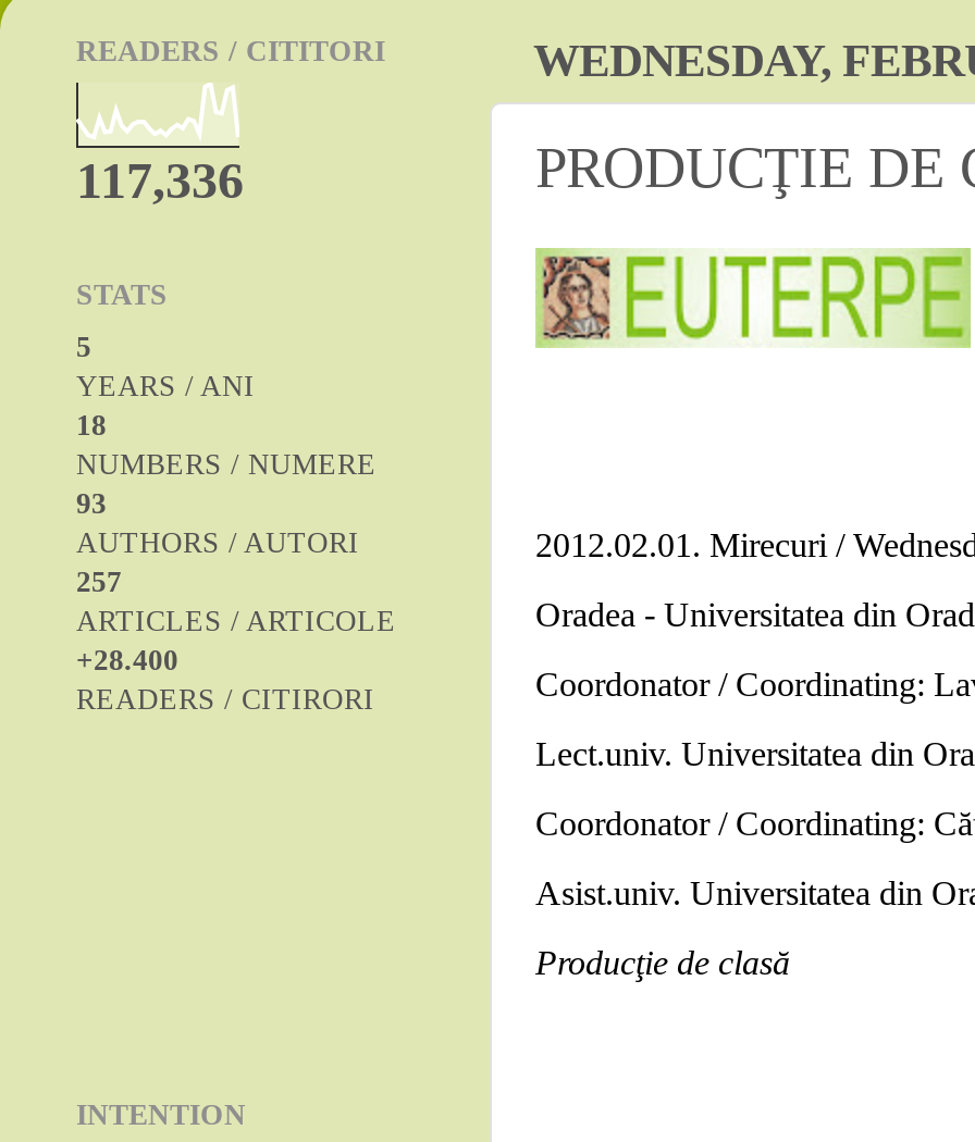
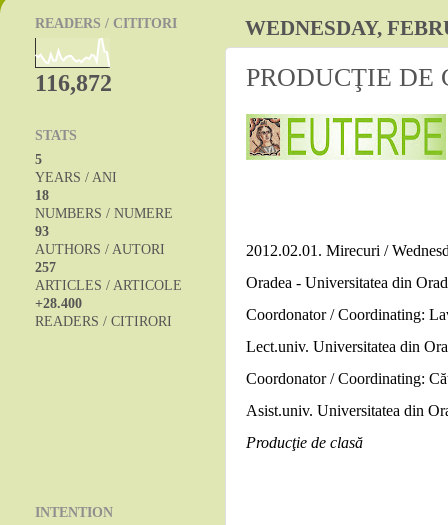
- 117,336
+ 116,872
